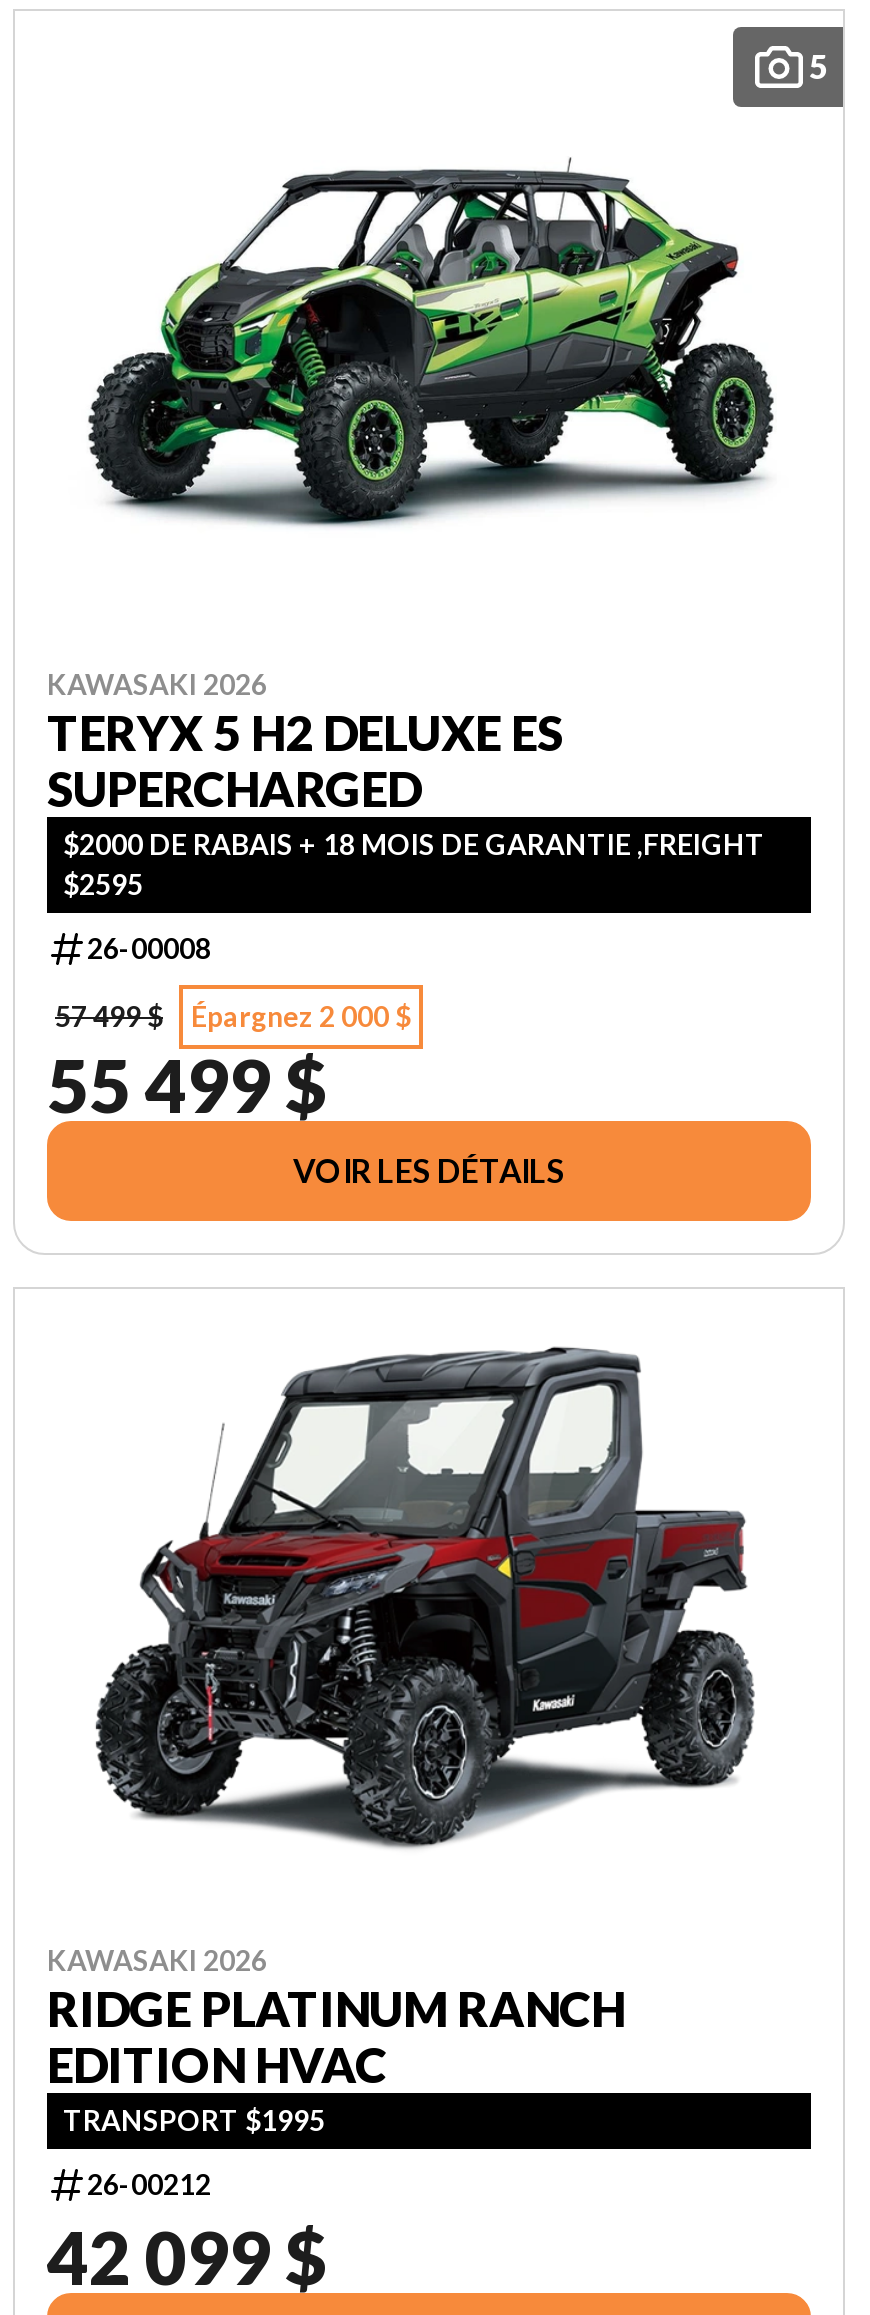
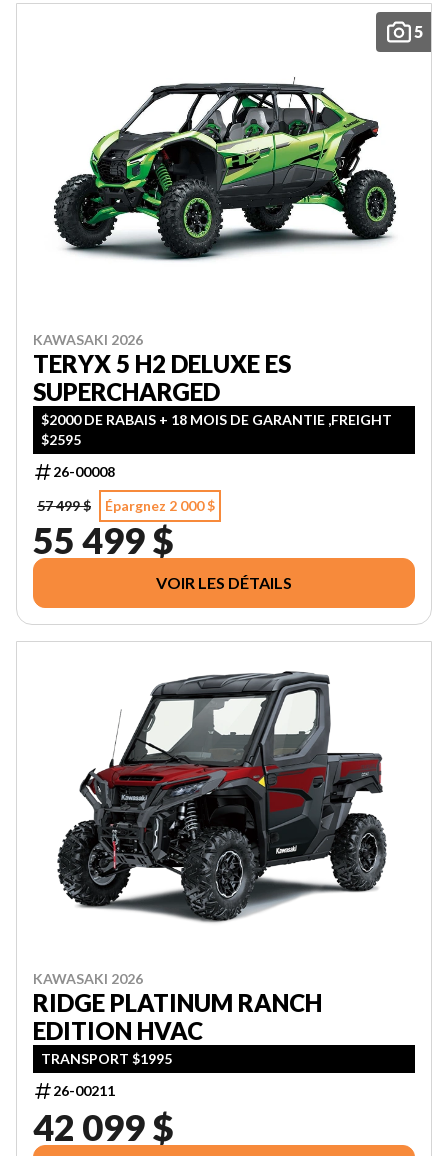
- 26-00212
+ 26-00211
